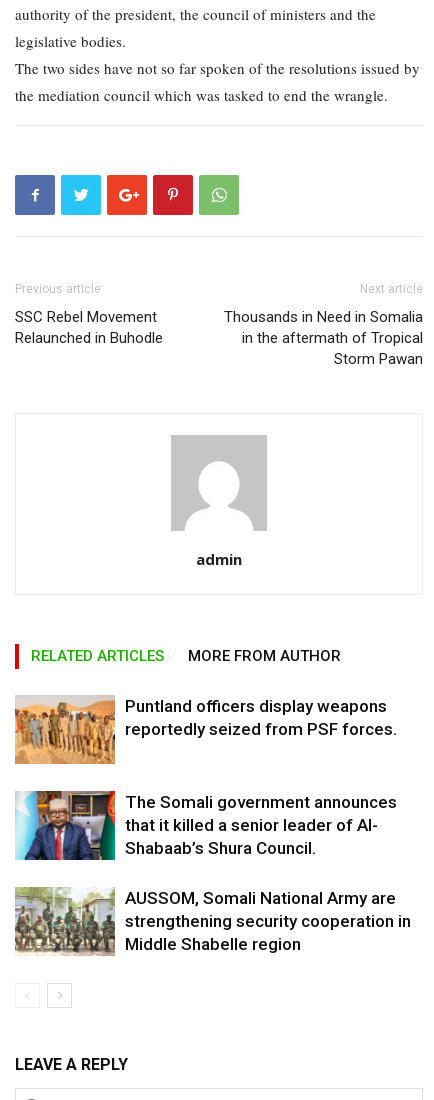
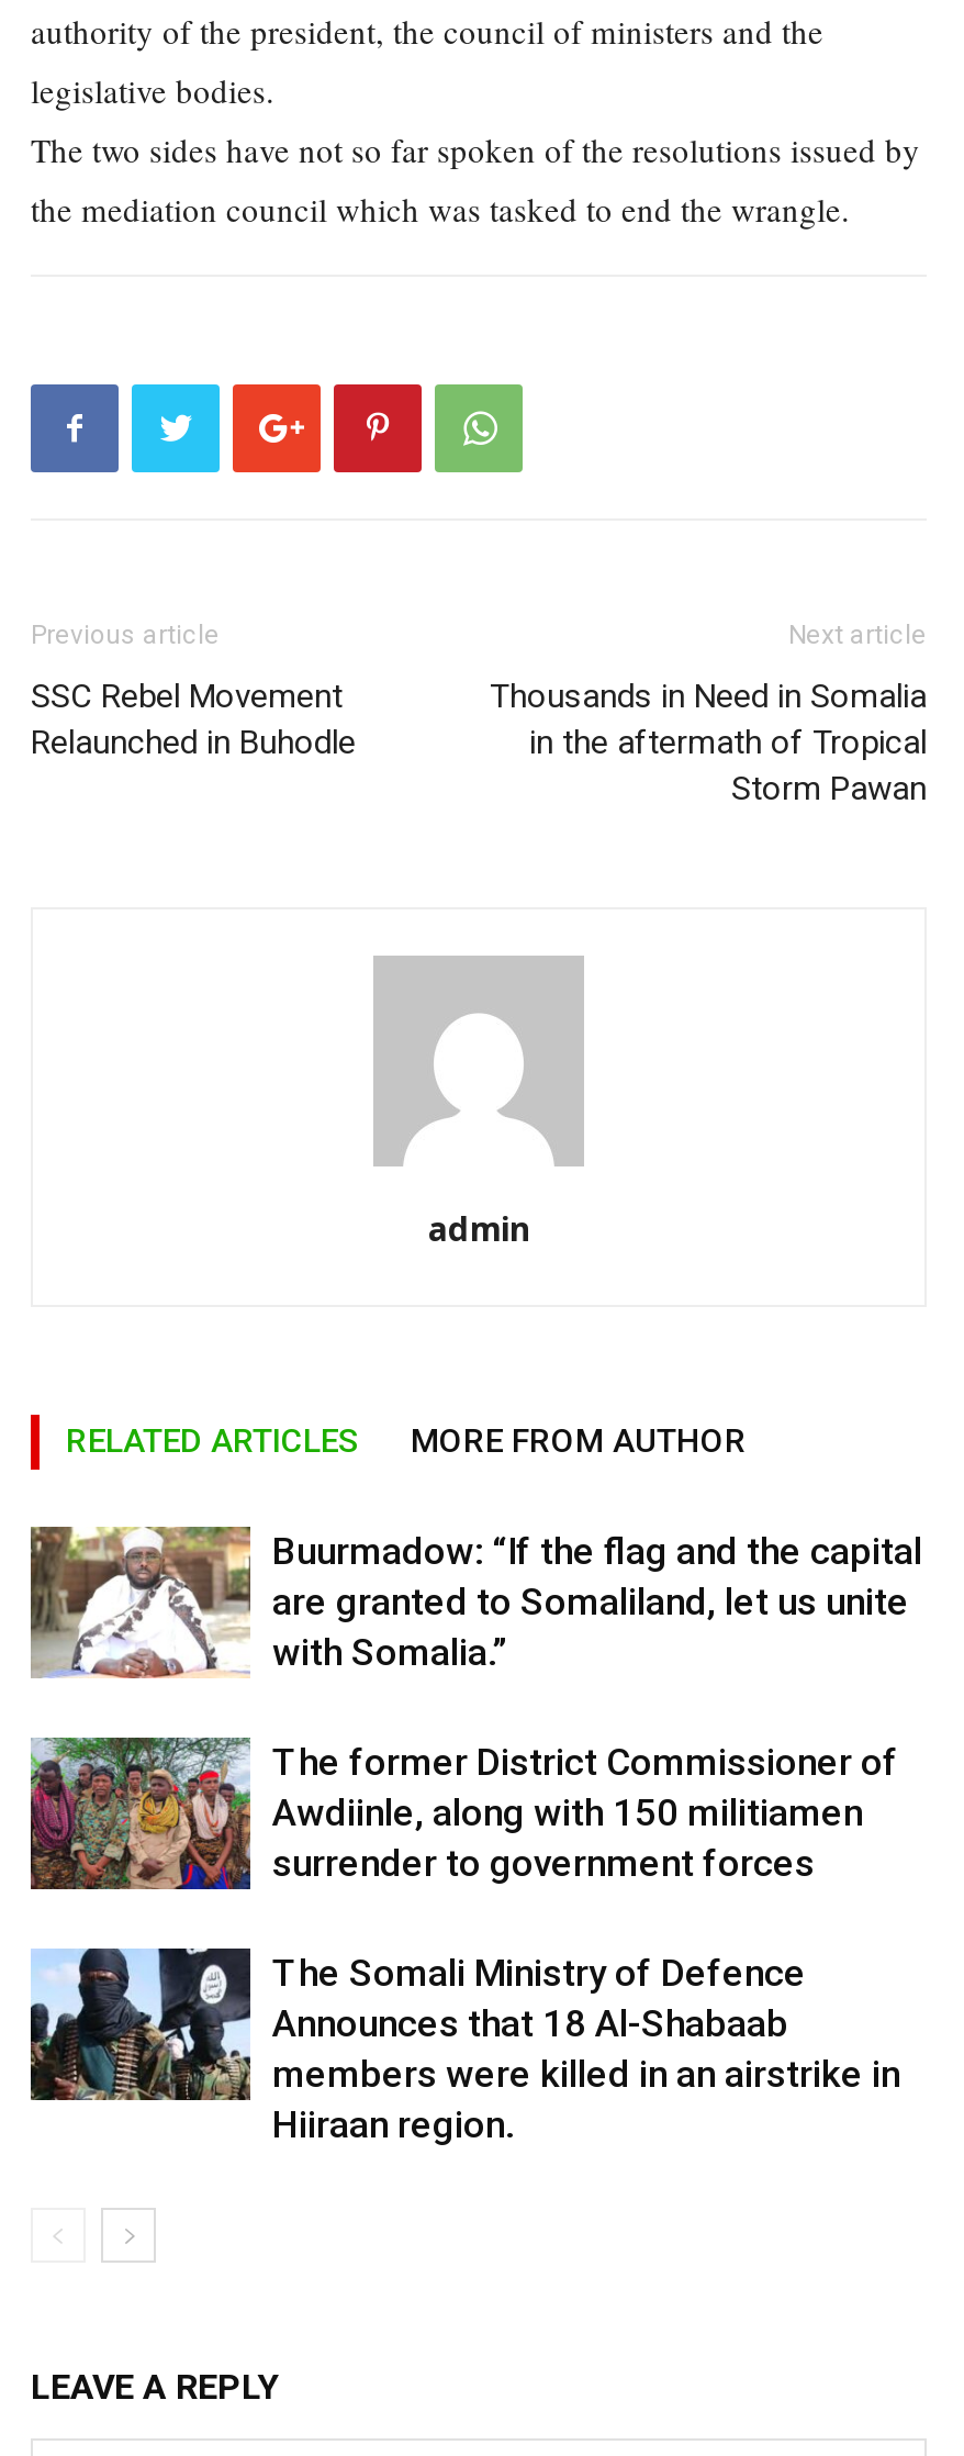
- [image]
- Puntland officers display weapons
- reportedly seized from PSF forces.
+ [image]
+ Buurmadow: “If the flag and the capital
+ are granted to Somaliland, let us unite
+ with Somalia.”

- [image]
- The Somali government announces
- that it killed a senior leader of Al-
- Shabaab’s Shura Council.
+ [image]
+ The former District Commissioner of
+ Awdiinle, along with 150 militiamen
+ surrender to government forces

- [image]
- AUSSOM, Somali National Army are
- strengthening security cooperation in
- Middle Shabelle region
+ [image]
+ The Somali Ministry of Defence
+ Announces that 18 Al-Shabaab
+ members were killed in an airstrike in
+ Hiiraan region.
